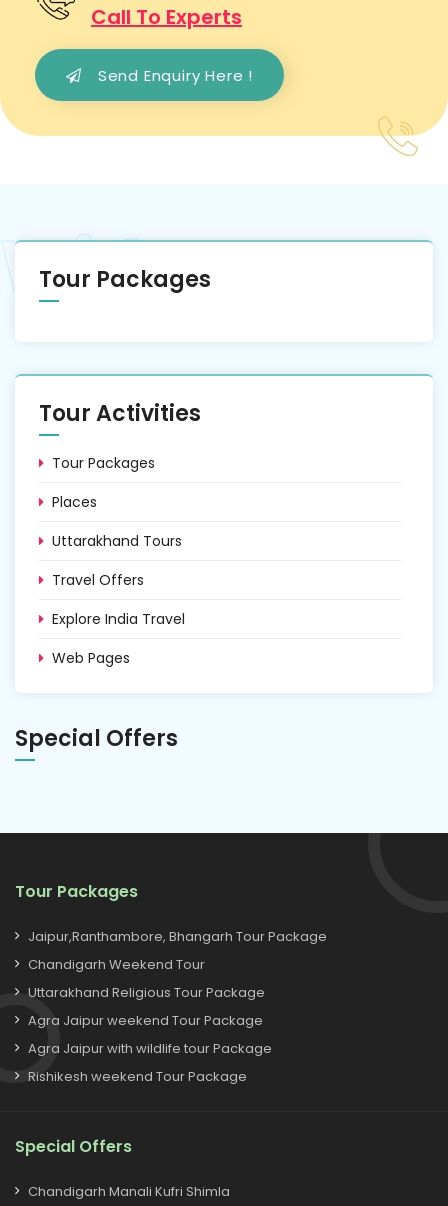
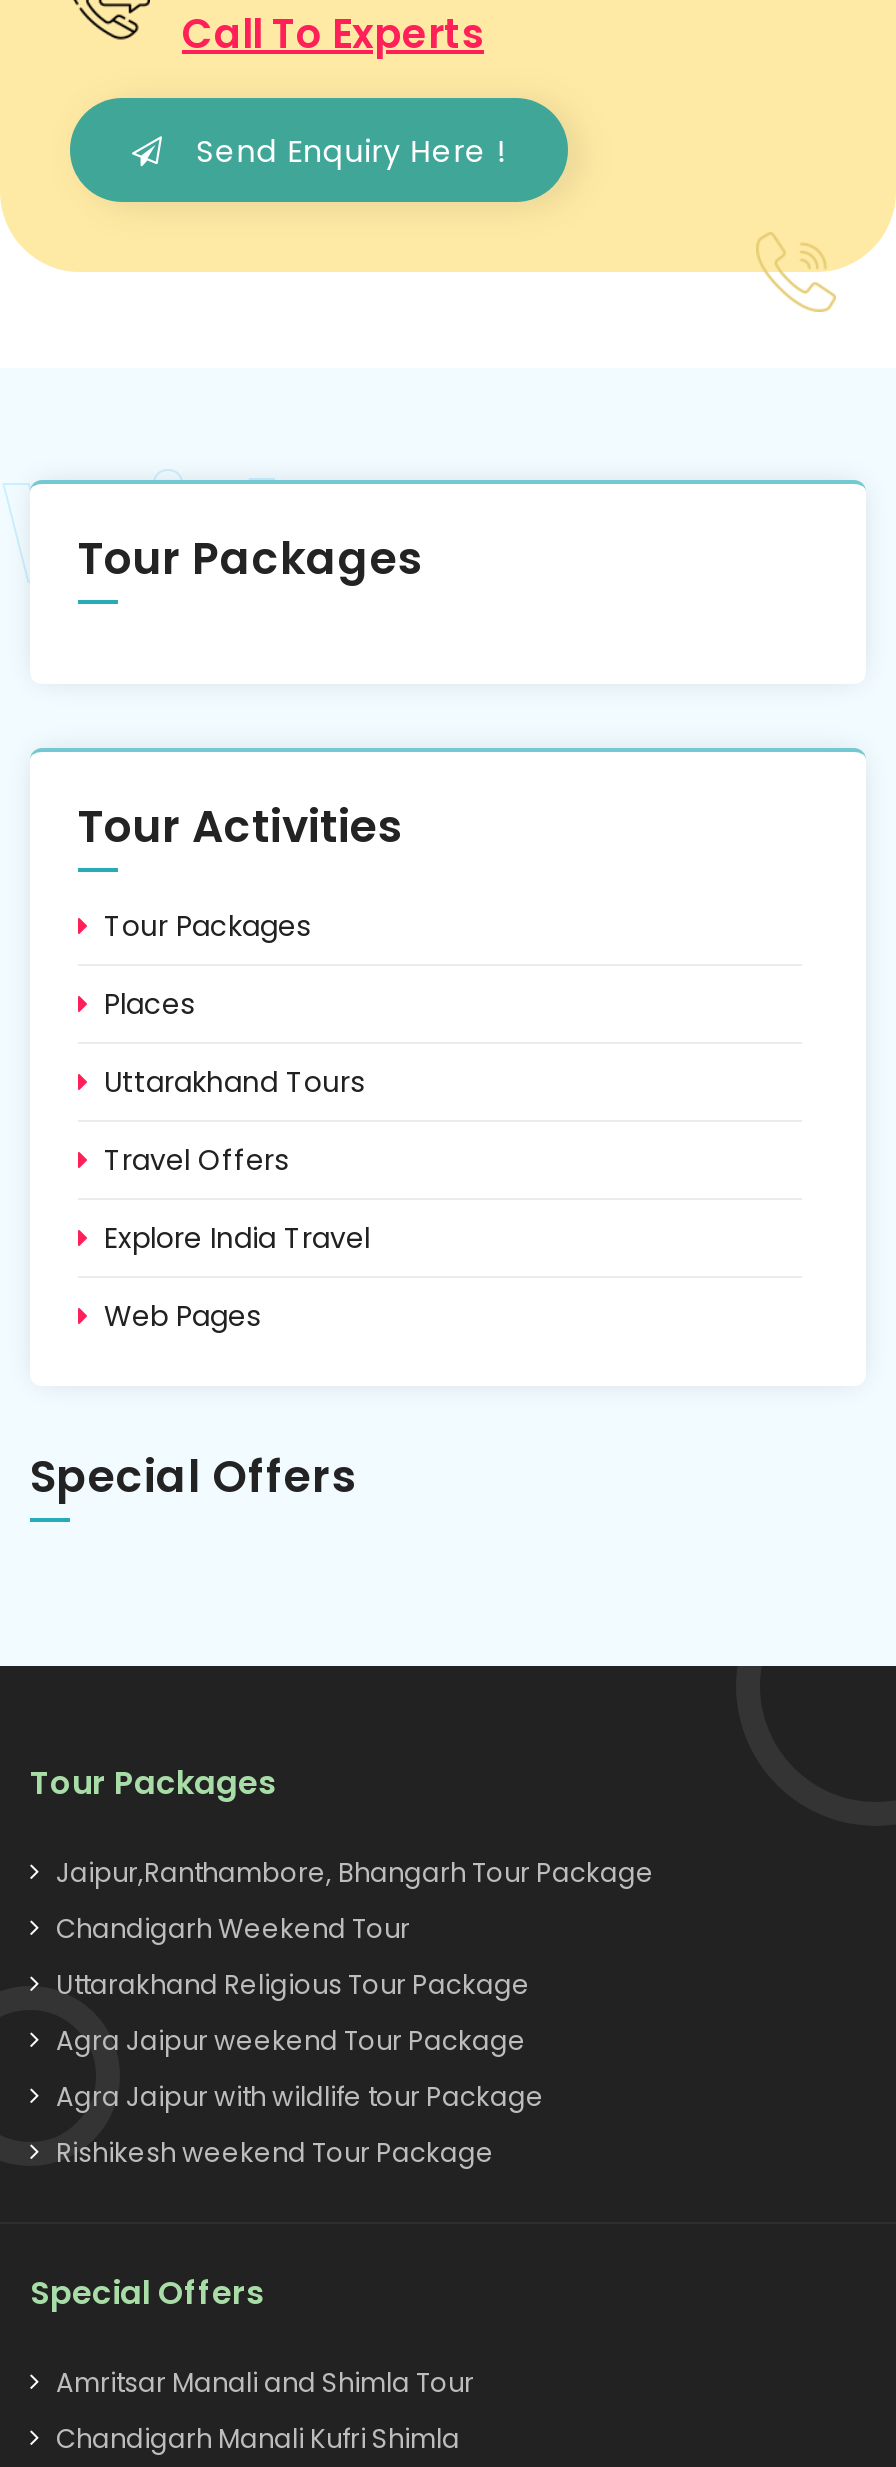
+ Amritsar Manali and Shimla Tour
